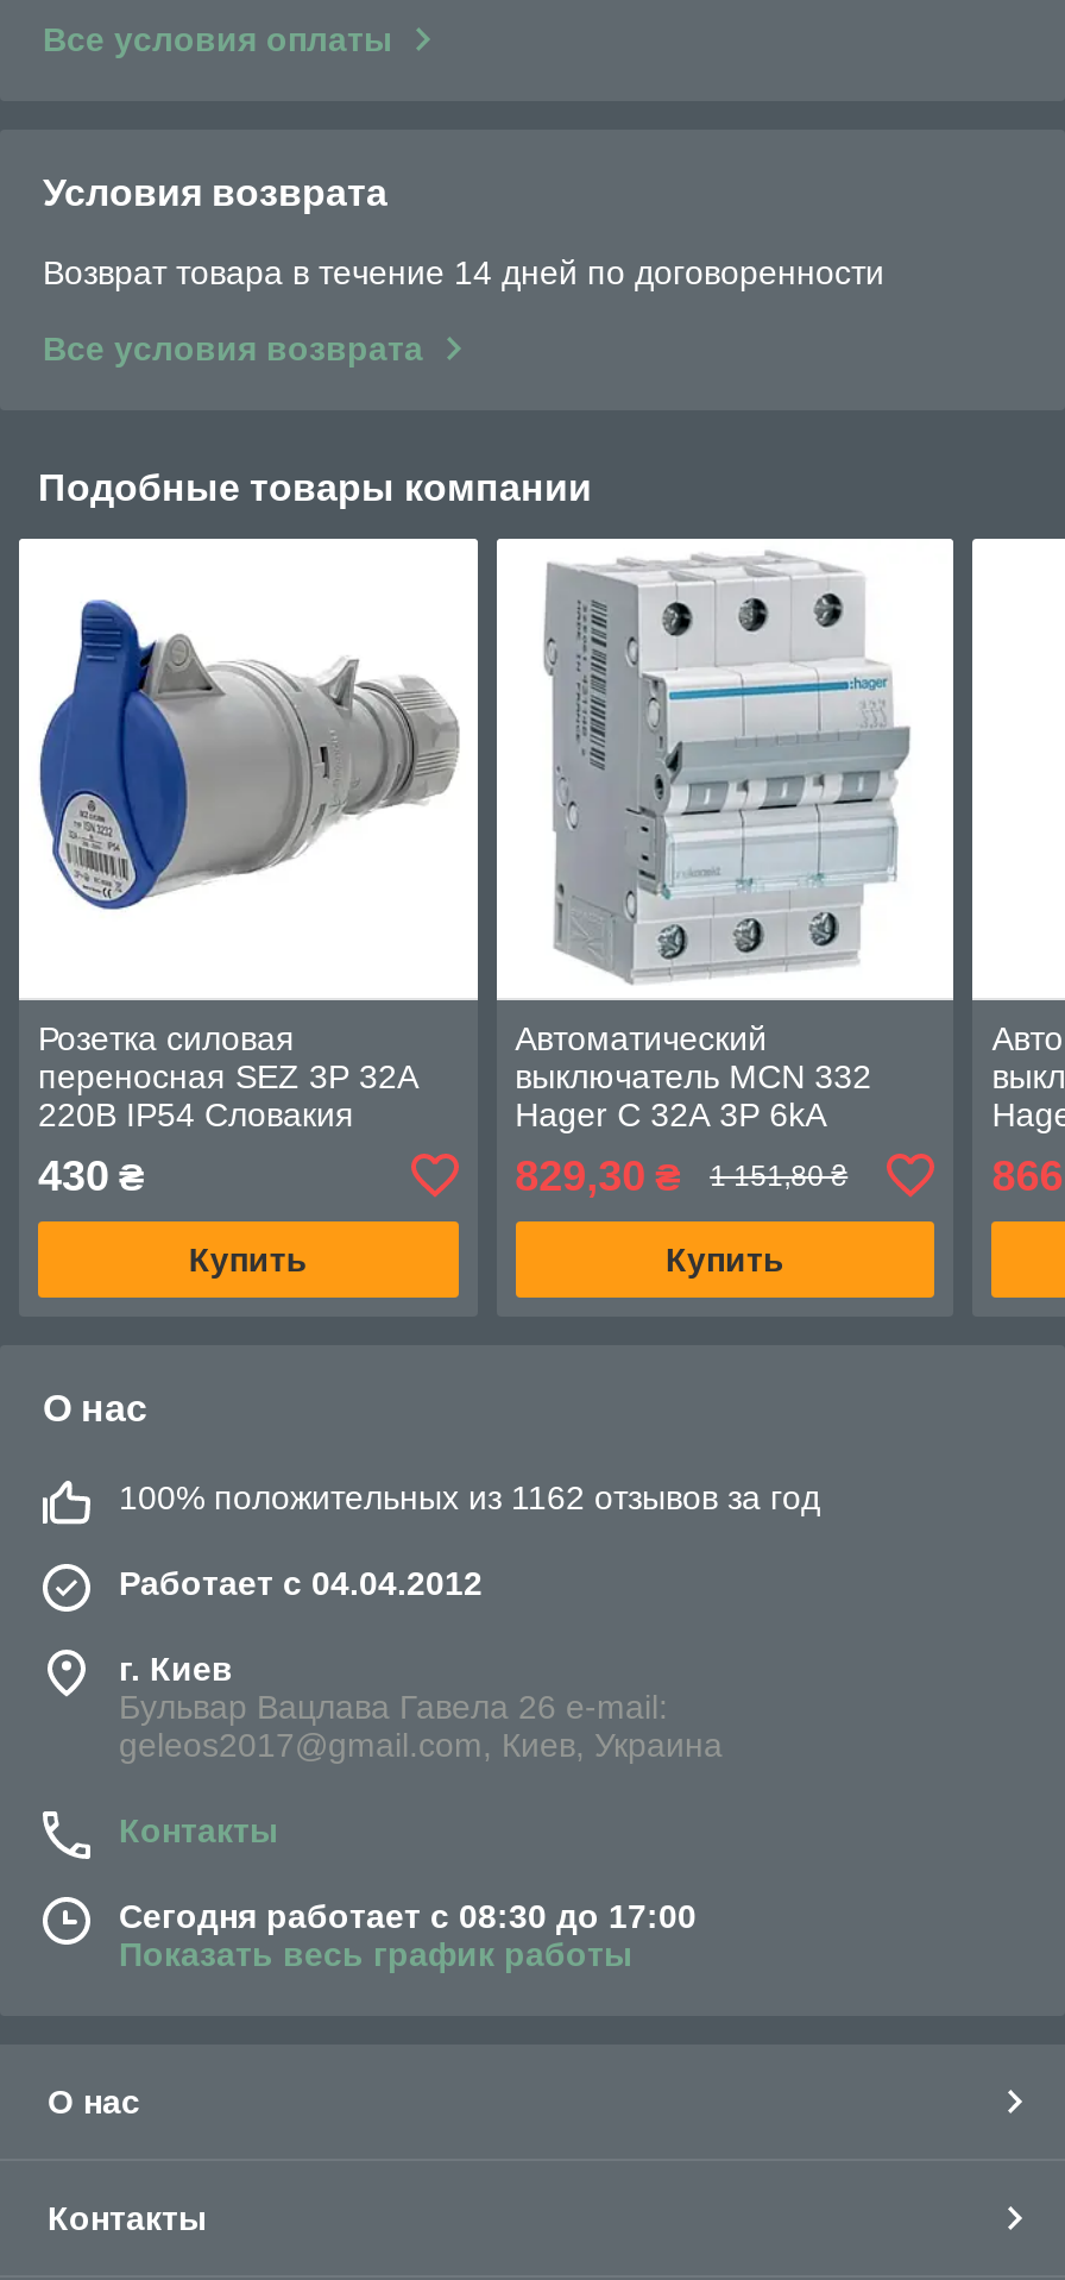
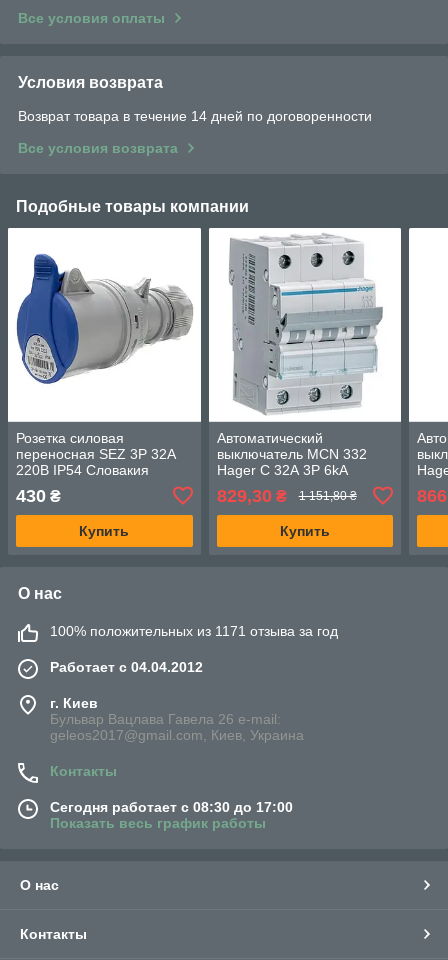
- 100% положительных из 1162 отзывов за год
+ 100% положительных из 1171 отзыва за год
